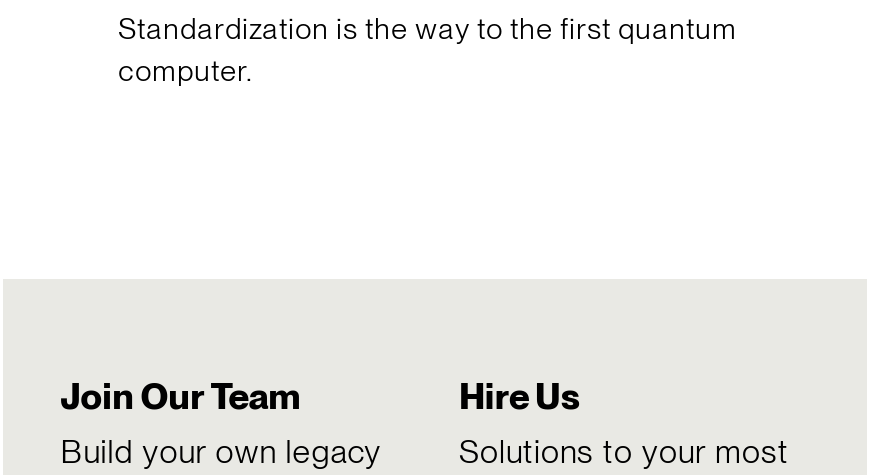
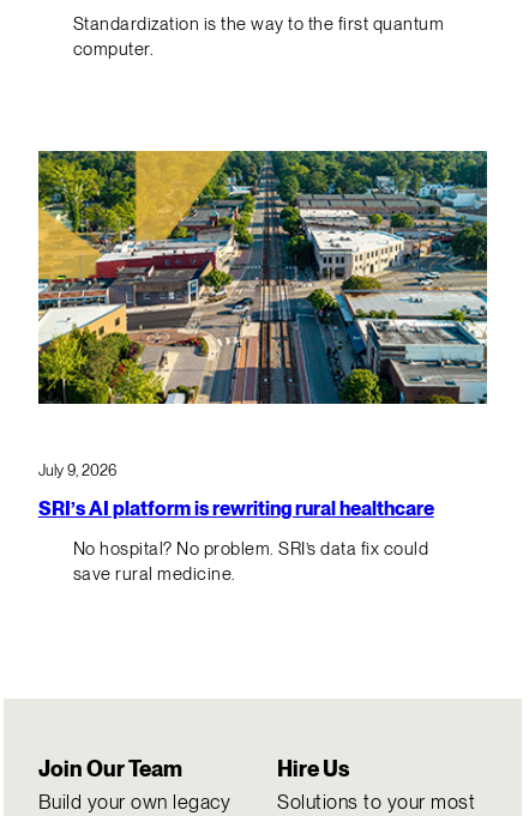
+ [image]

+ July 9, 2026
+ SRI’s AI platform is rewriting rural healthcare
+ No hospital? No problem. SRI’s data fix could
+ save rural medicine.
